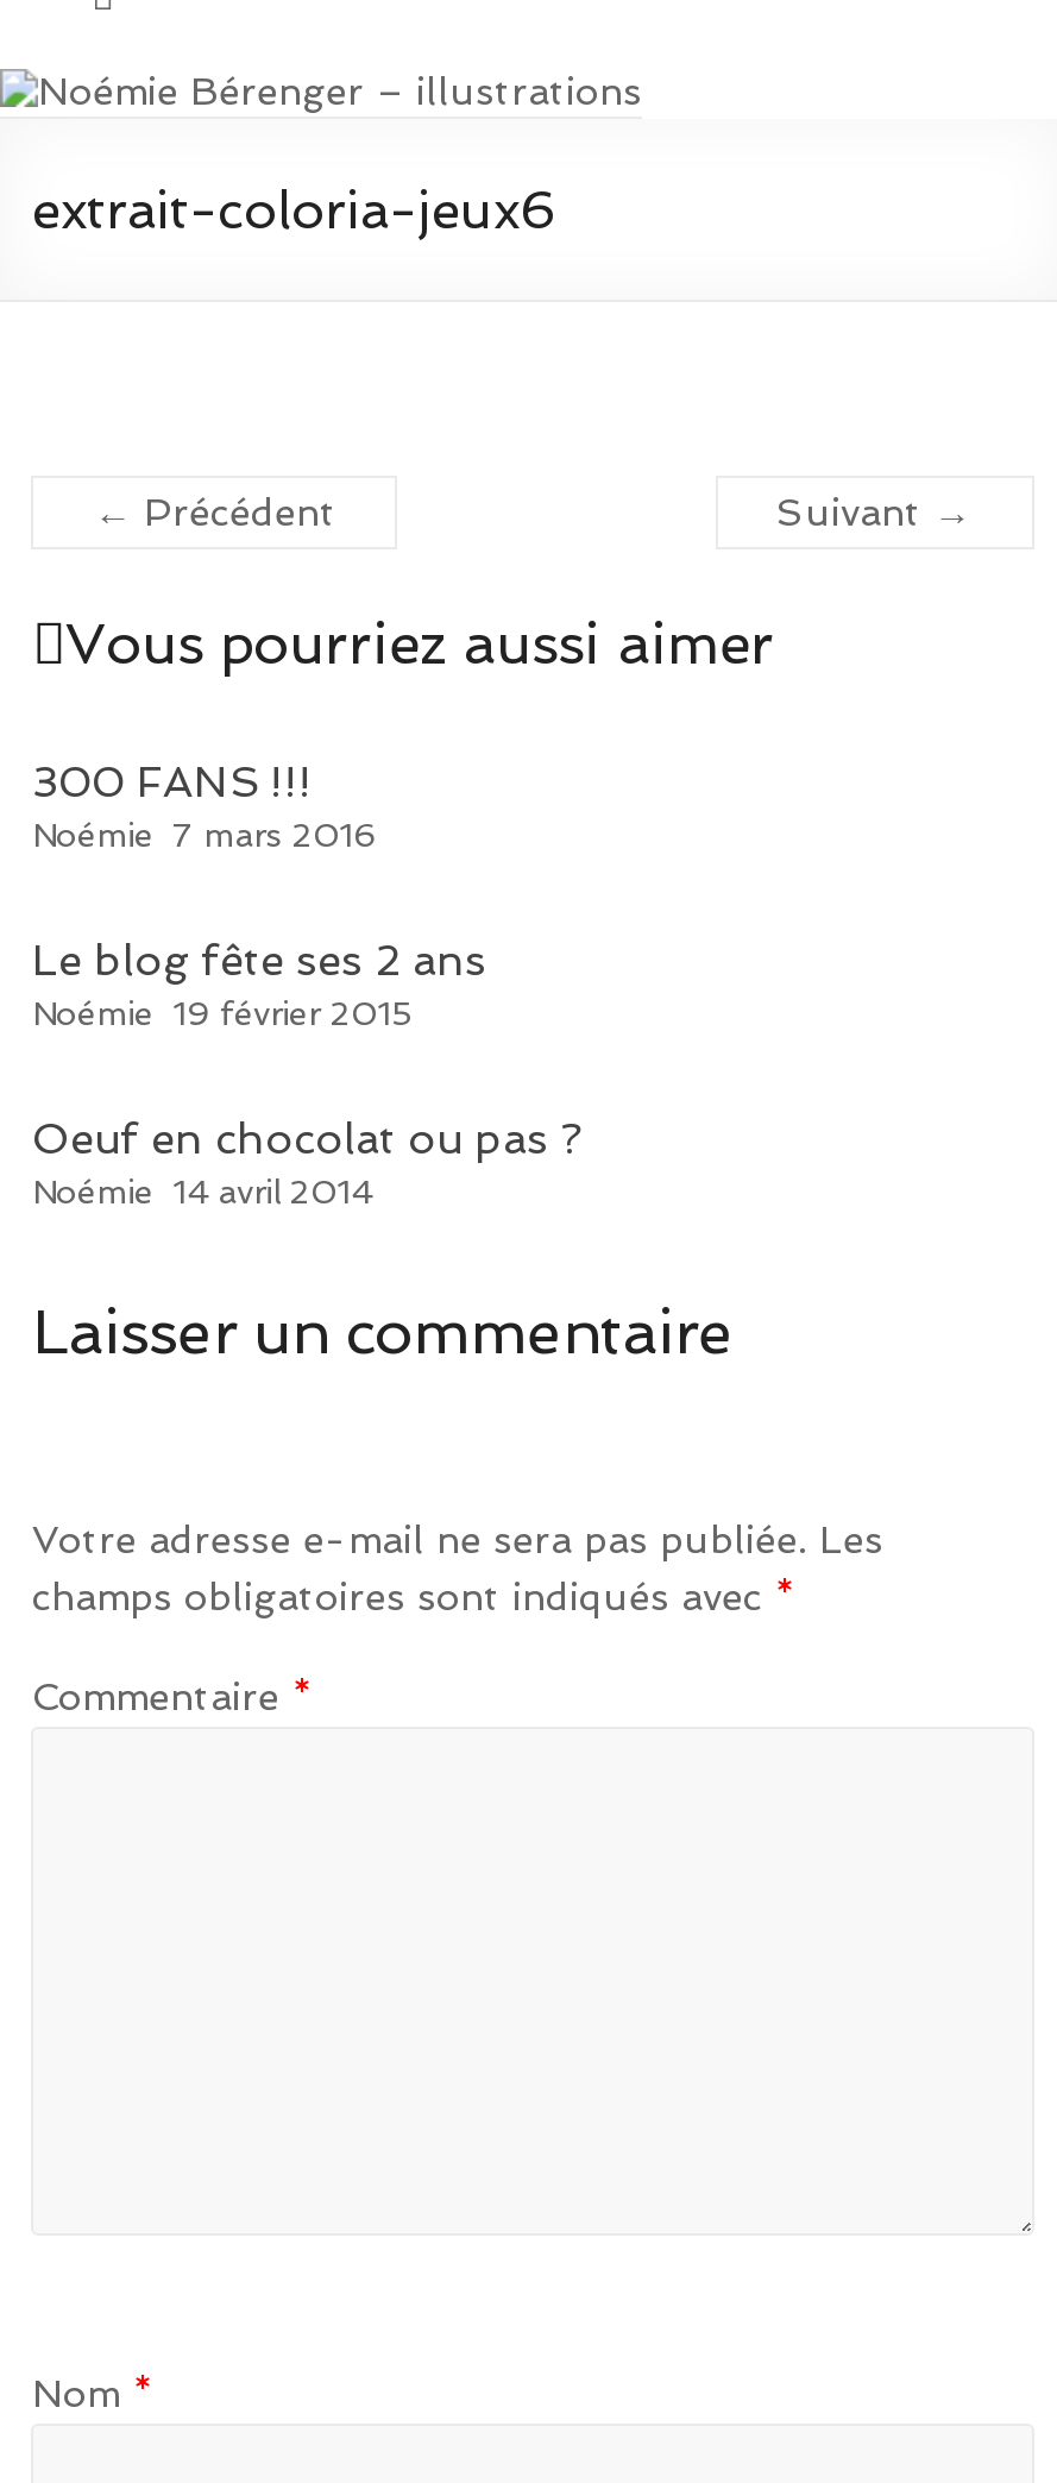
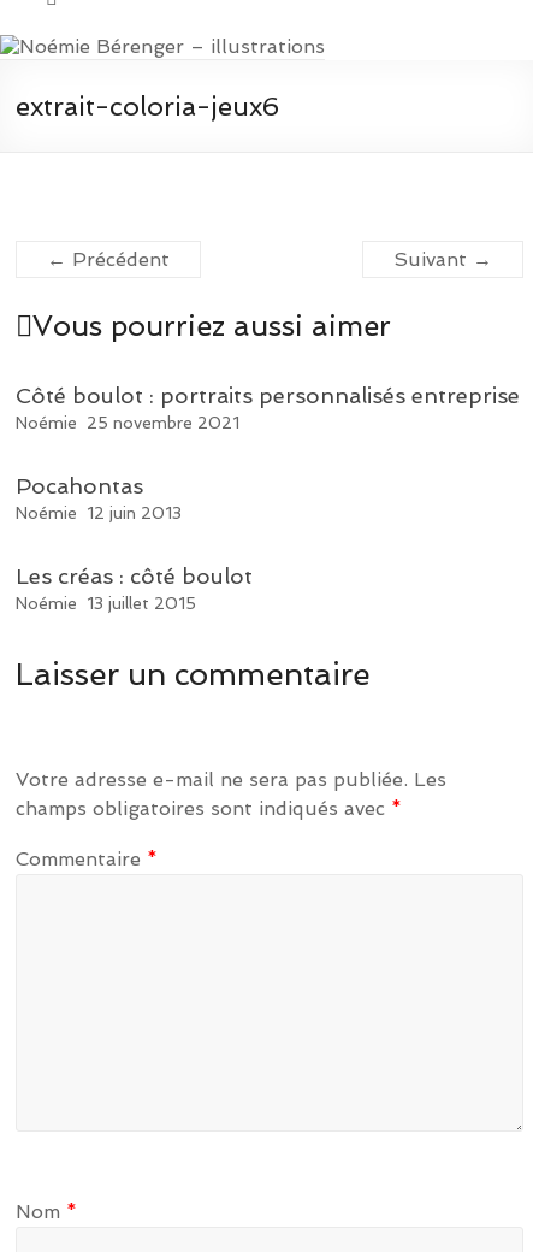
- 300 FANS !!!
- Noémie 7 mars 2016
+ Côté boulot : portraits personnalisés entreprise
+ Noémie 25 novembre 2021

- Le blog fête ses 2 ans
- Noémie 19 février 2015
+ Pocahontas
+ Noémie 12 juin 2013

- Oeuf en chocolat ou pas ?
- Noémie 14 avril 2014
+ Les créas : côté boulot
+ Noémie 13 juillet 2015
